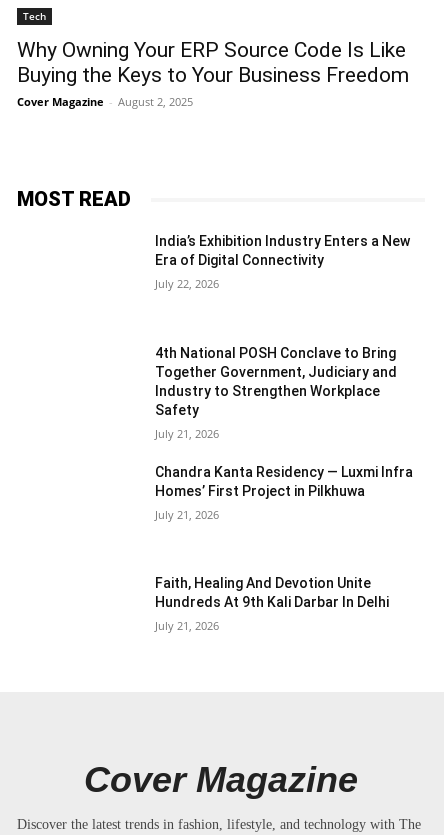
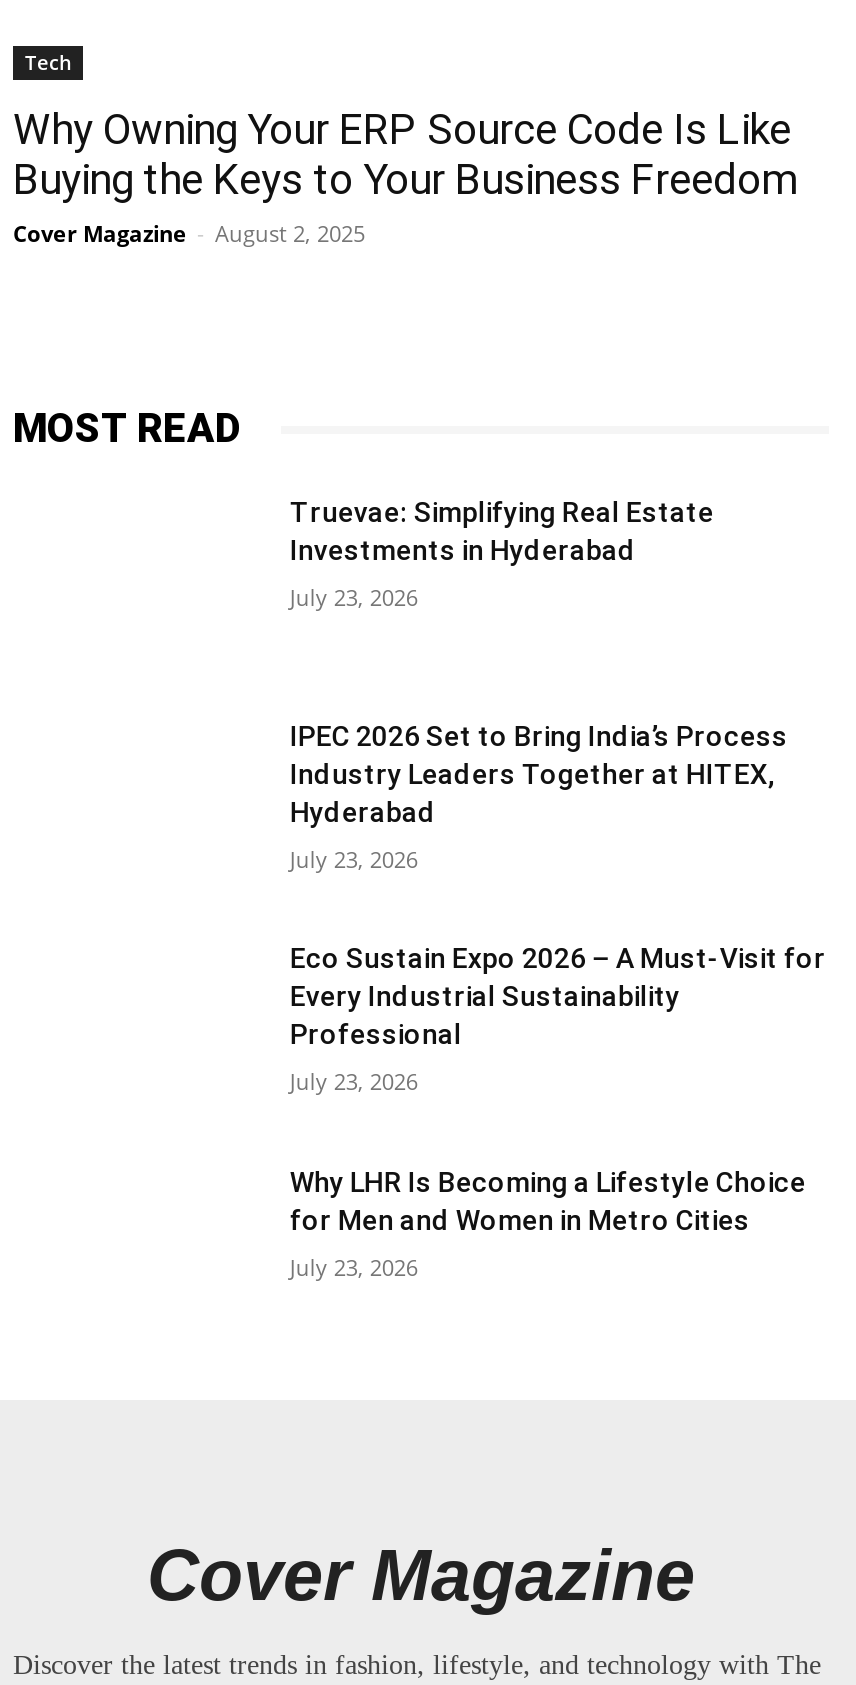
- India’s Exhibition Industry Enters a New
- Era of Digital Connectivity
+ Truevae: Simplifying Real Estate
+ Investments in Hyderabad

- July 22, 2026
+ July 23, 2026

- 4th National POSH Conclave to Bring
- Together Government, Judiciary and
- Industry to Strengthen Workplace
- Safety
+ IPEC 2026 Set to Bring India’s Process
+ Industry Leaders Together at HITEX,
+ Hyderabad

- July 21, 2026
+ July 23, 2026

- Chandra Kanta Residency — Luxmi Infra
- Homes’ First Project in Pilkhuwa
+ Eco Sustain Expo 2026 – A Must-Visit for
+ Every Industrial Sustainability
+ Professional

- July 21, 2026
+ July 23, 2026

- Faith, Healing And Devotion Unite
- Hundreds At 9th Kali Darbar In Delhi
+ Why LHR Is Becoming a Lifestyle Choice
+ for Men and Women in Metro Cities

- July 21, 2026
+ July 23, 2026
